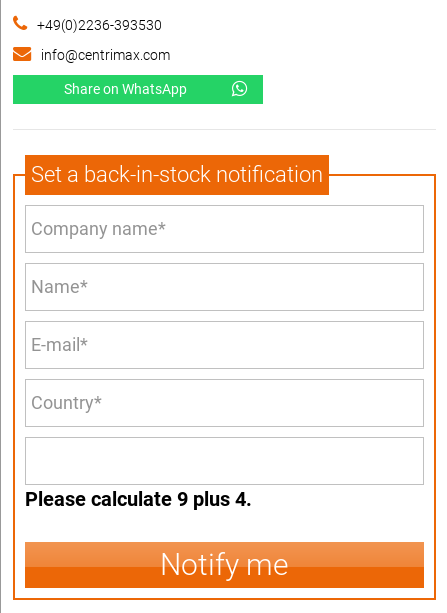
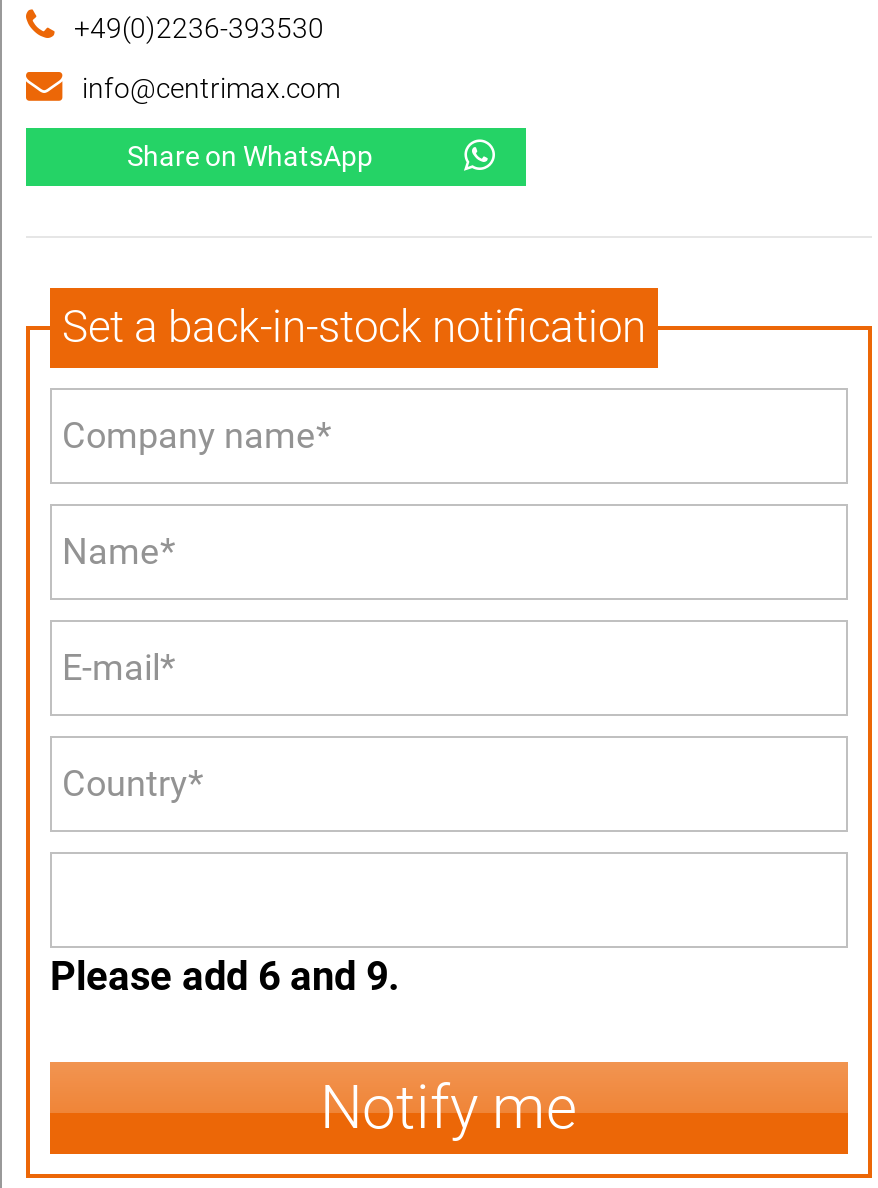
- Please calculate 9 plus 4.
+ Please add 6 and 9.
